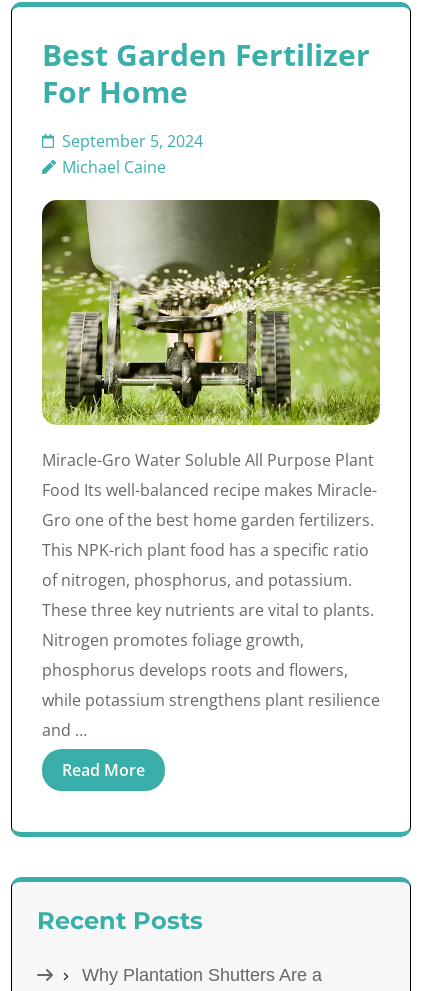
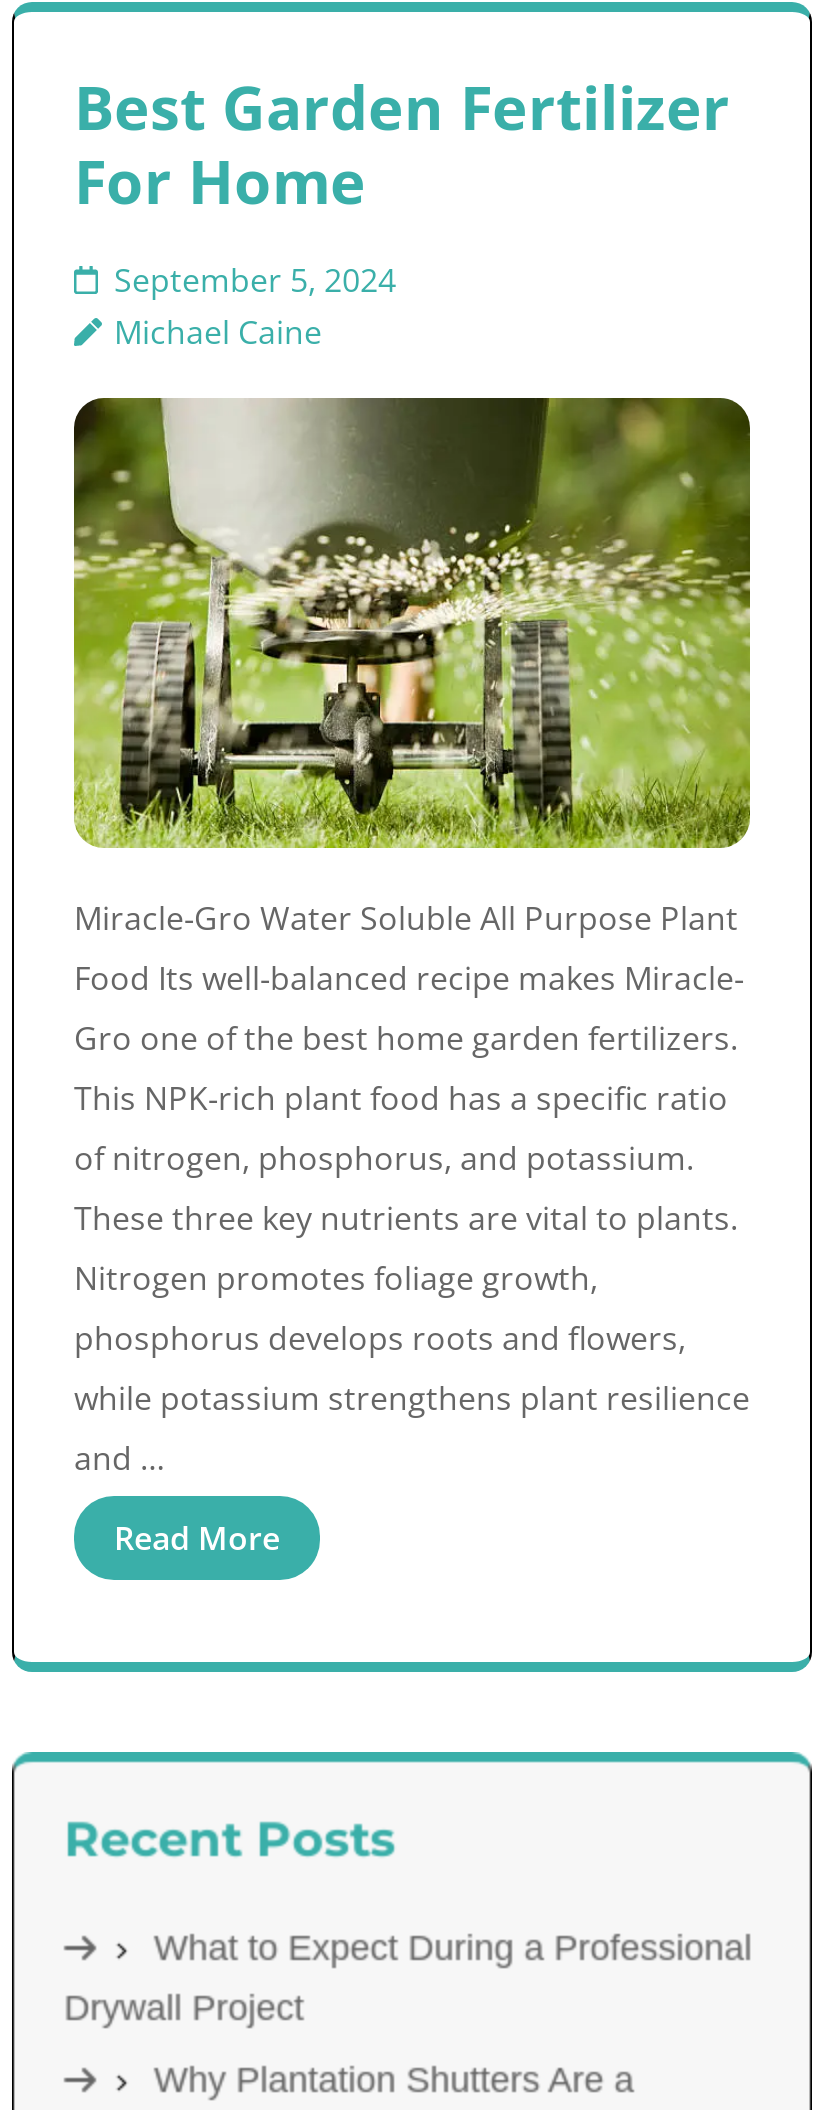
+ What to Expect During a Professional
+ Drywall Project
